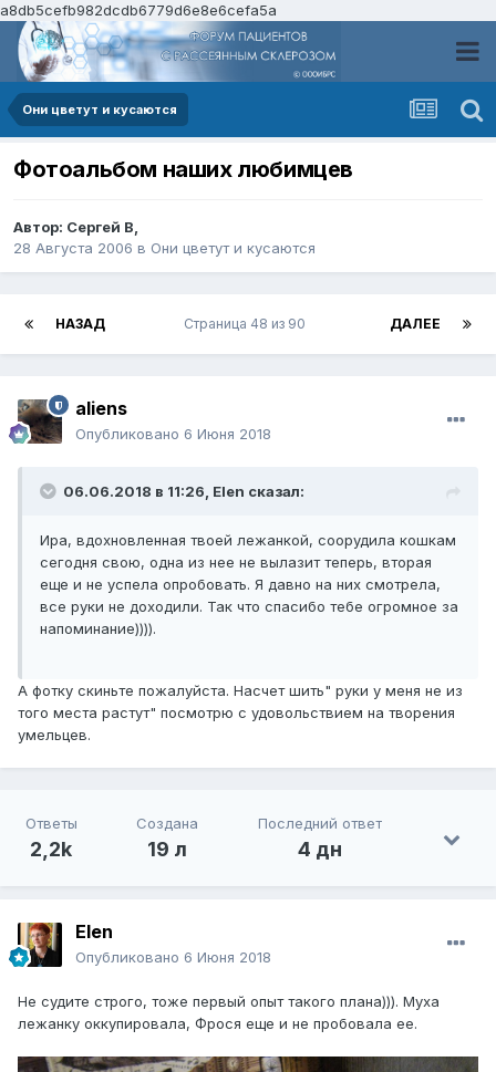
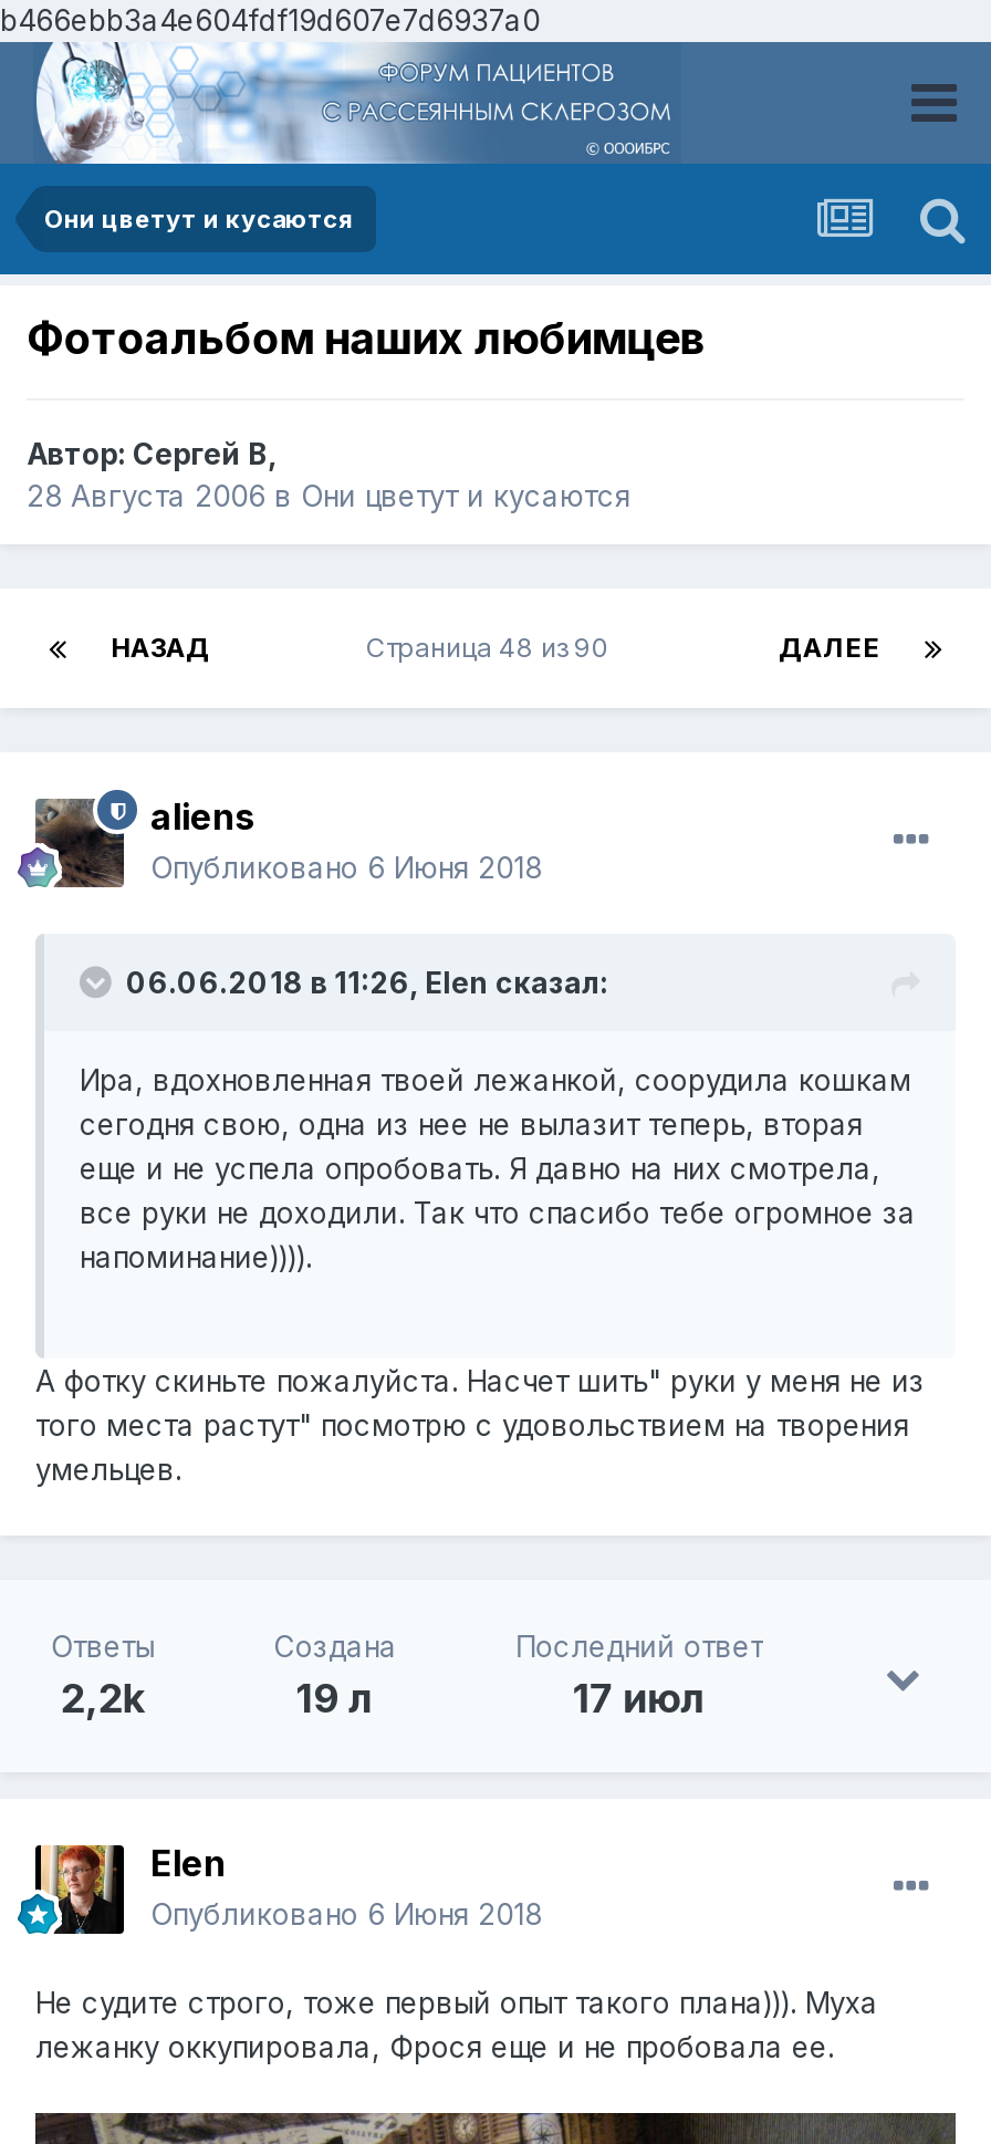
- a8db5cefb982dcdb6779d6e8e6cefa5a
+ b466ebb3a4e604fdf19d607e7d6937a0

- 4 дн
+ 17 июл
